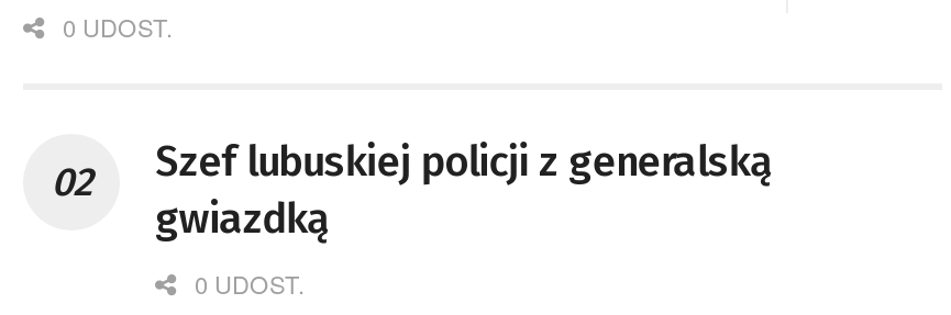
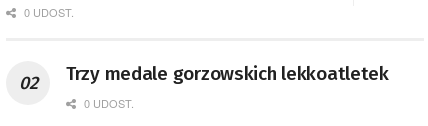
- Szef lubuskiej policji z generalską
- gwiazdką
+ Trzy medale gorzowskich lekkoatletek
